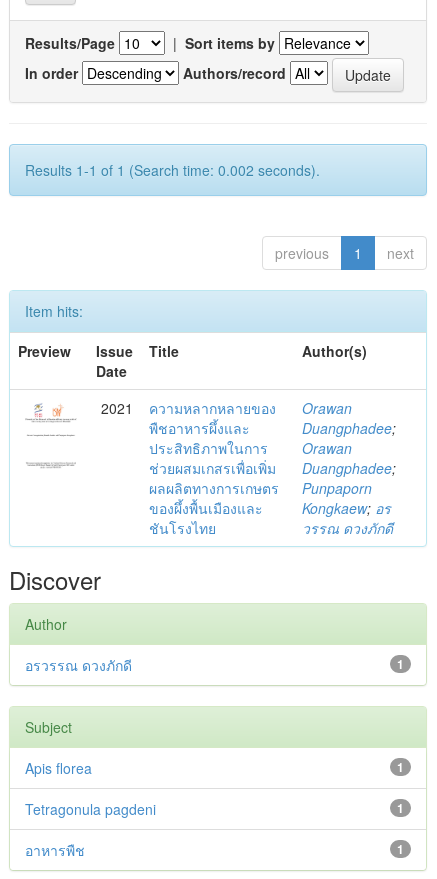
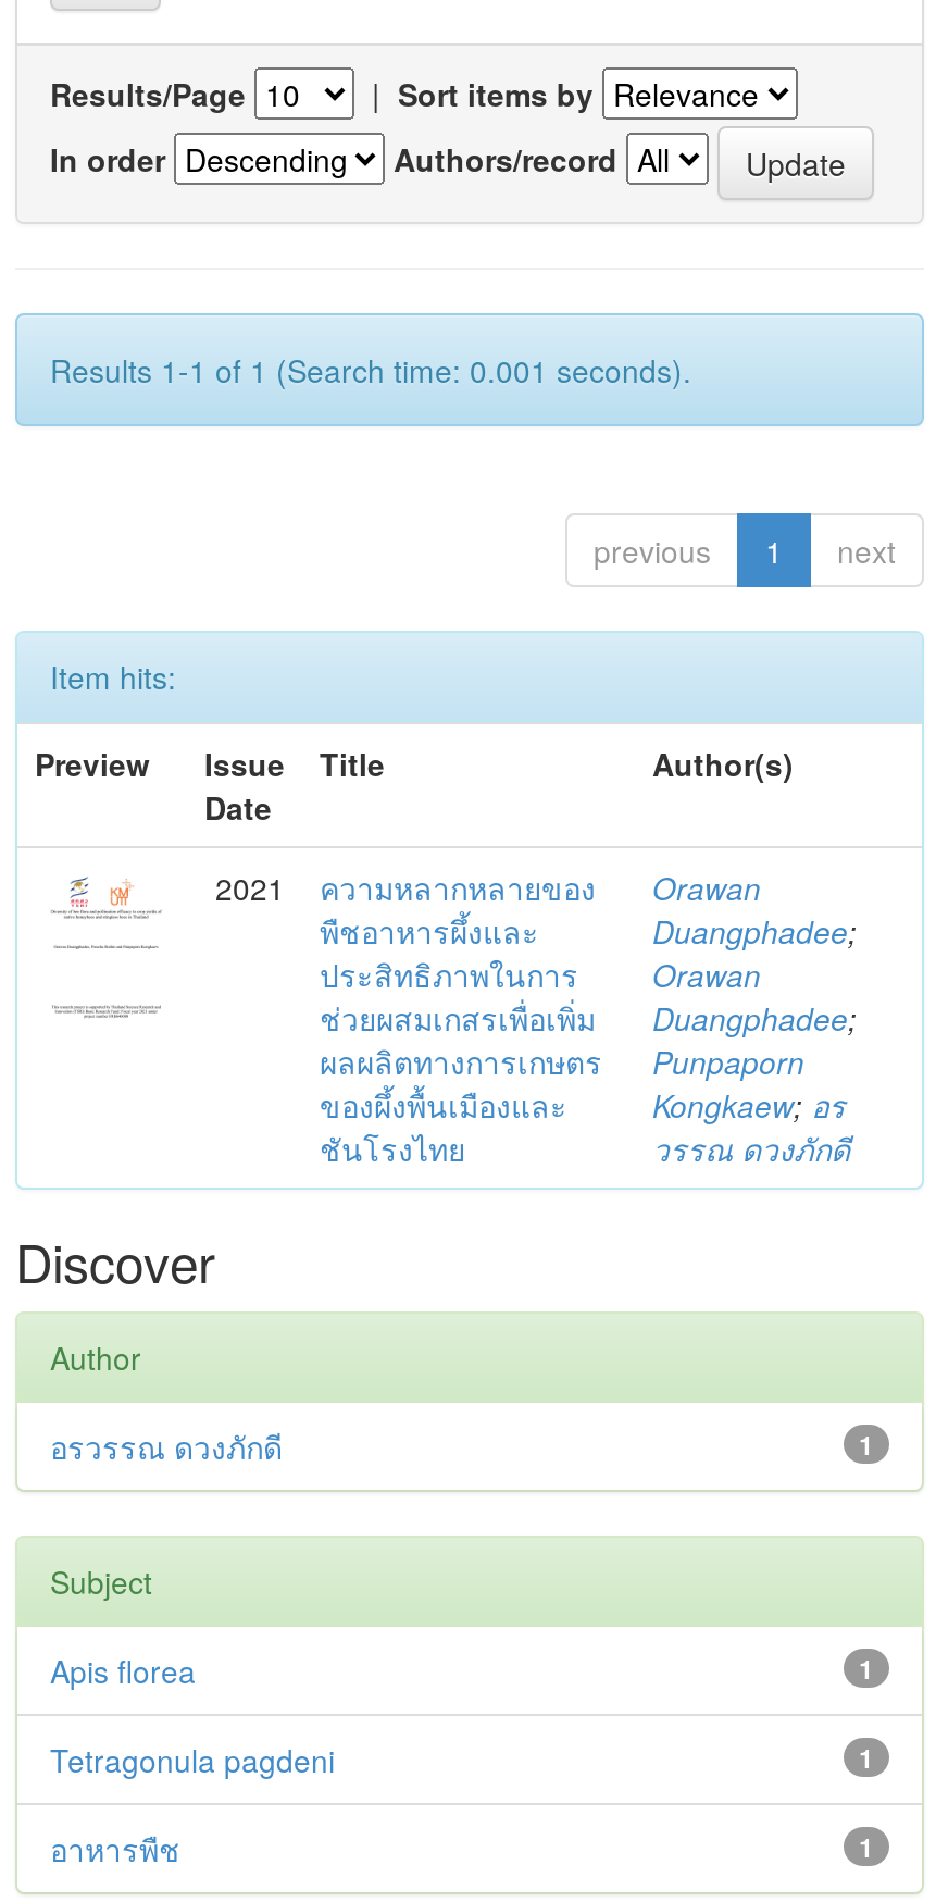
- Results 1-1 of 1 (Search time: 0.002 seconds).
+ Results 1-1 of 1 (Search time: 0.001 seconds).
